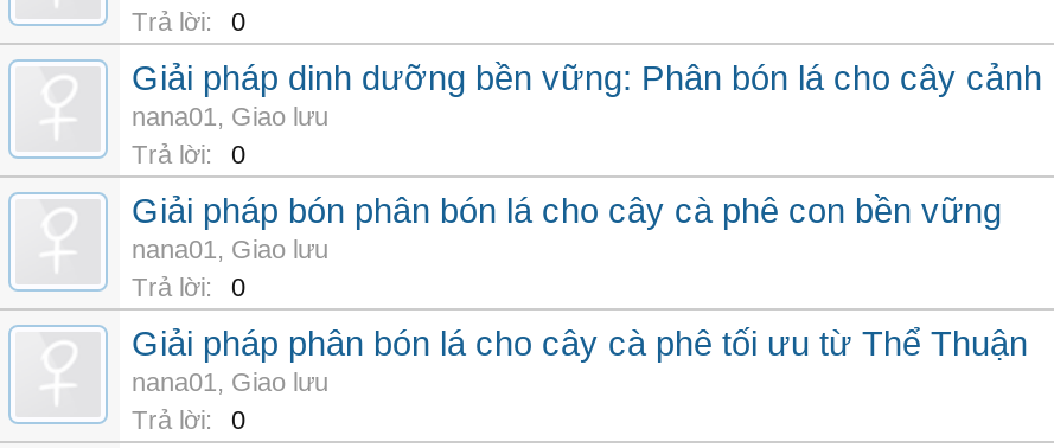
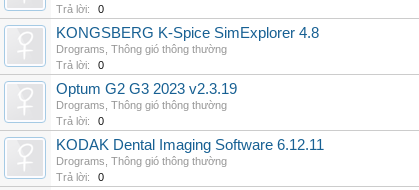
- Giải pháp dinh dưỡng bền vững: Phân bón lá cho cây cảnh
- nana01, Giao lưu
+ KONGSBERG K-Spice SimExplorer 4.8
+ Drograms, Thông gió thông thường

- Giải pháp bón phân bón lá cho cây cà phê con bền vững
- nana01, Giao lưu
+ Optum G2 G3 2023 v2.3.19
+ Drograms, Thông gió thông thường

- Giải pháp phân bón lá cho cây cà phê tối ưu từ Thể Thuận
- nana01, Giao lưu
+ KODAK Dental Imaging Software 6.12.11
+ Drograms, Thông gió thông thường
